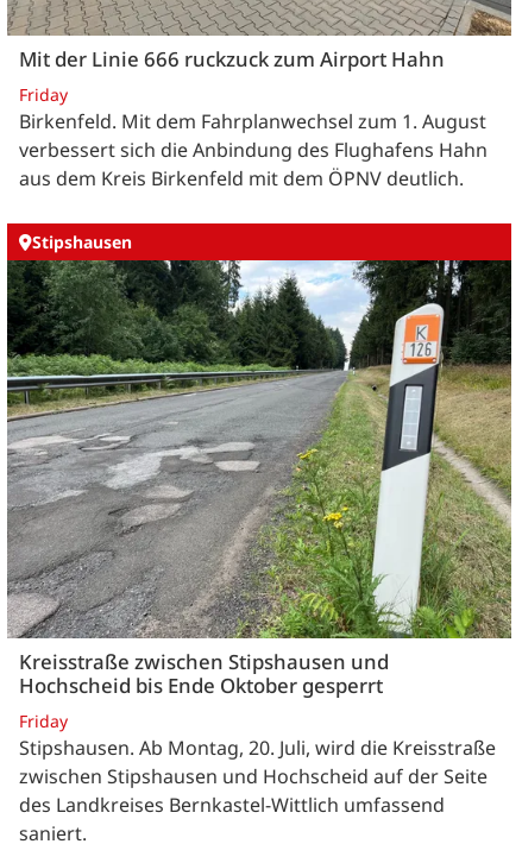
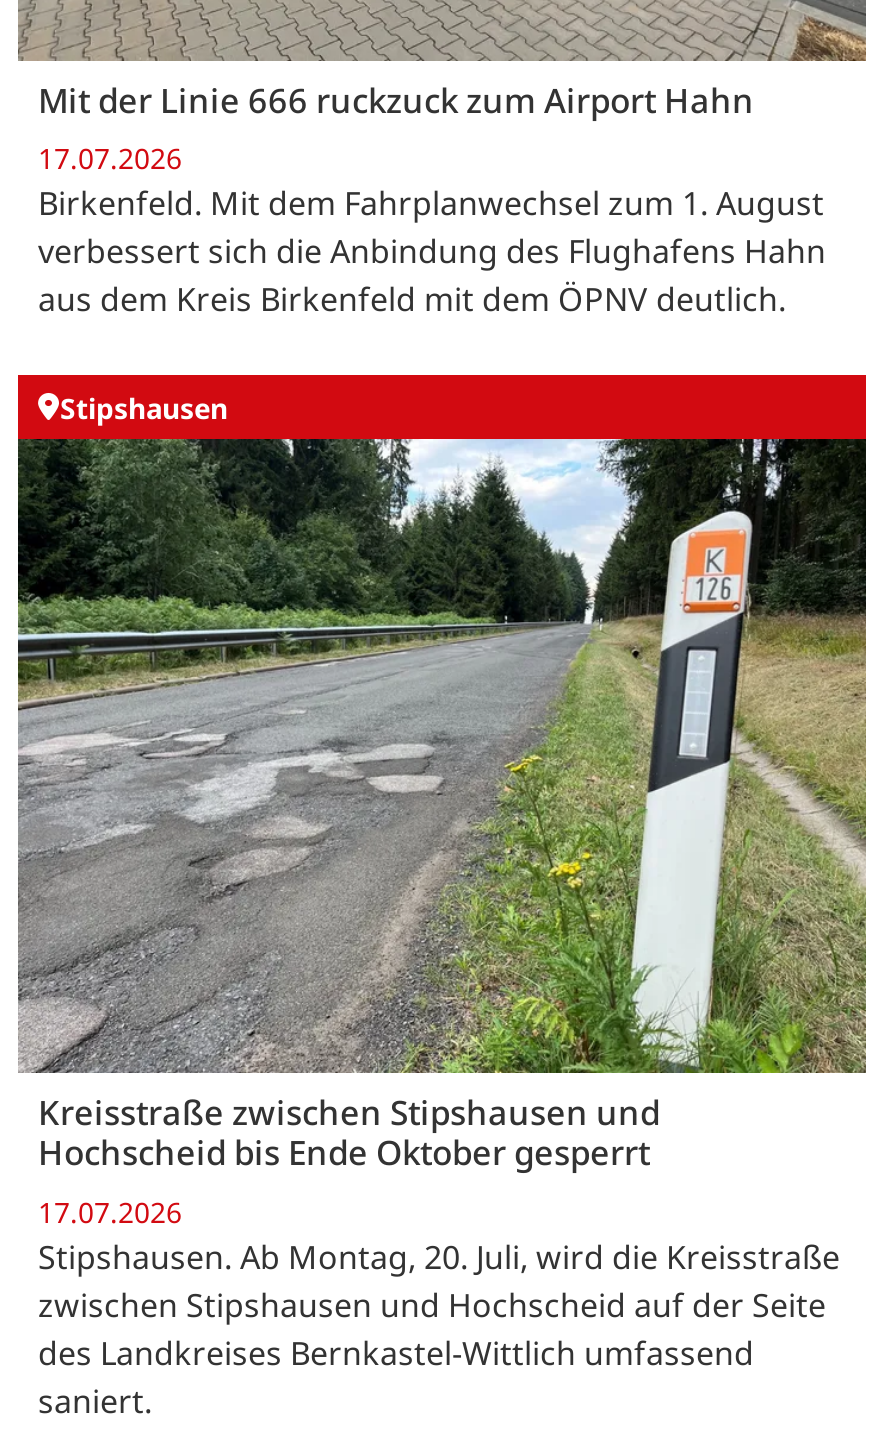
- Friday
+ 17.07.2026

- Friday
+ 17.07.2026
